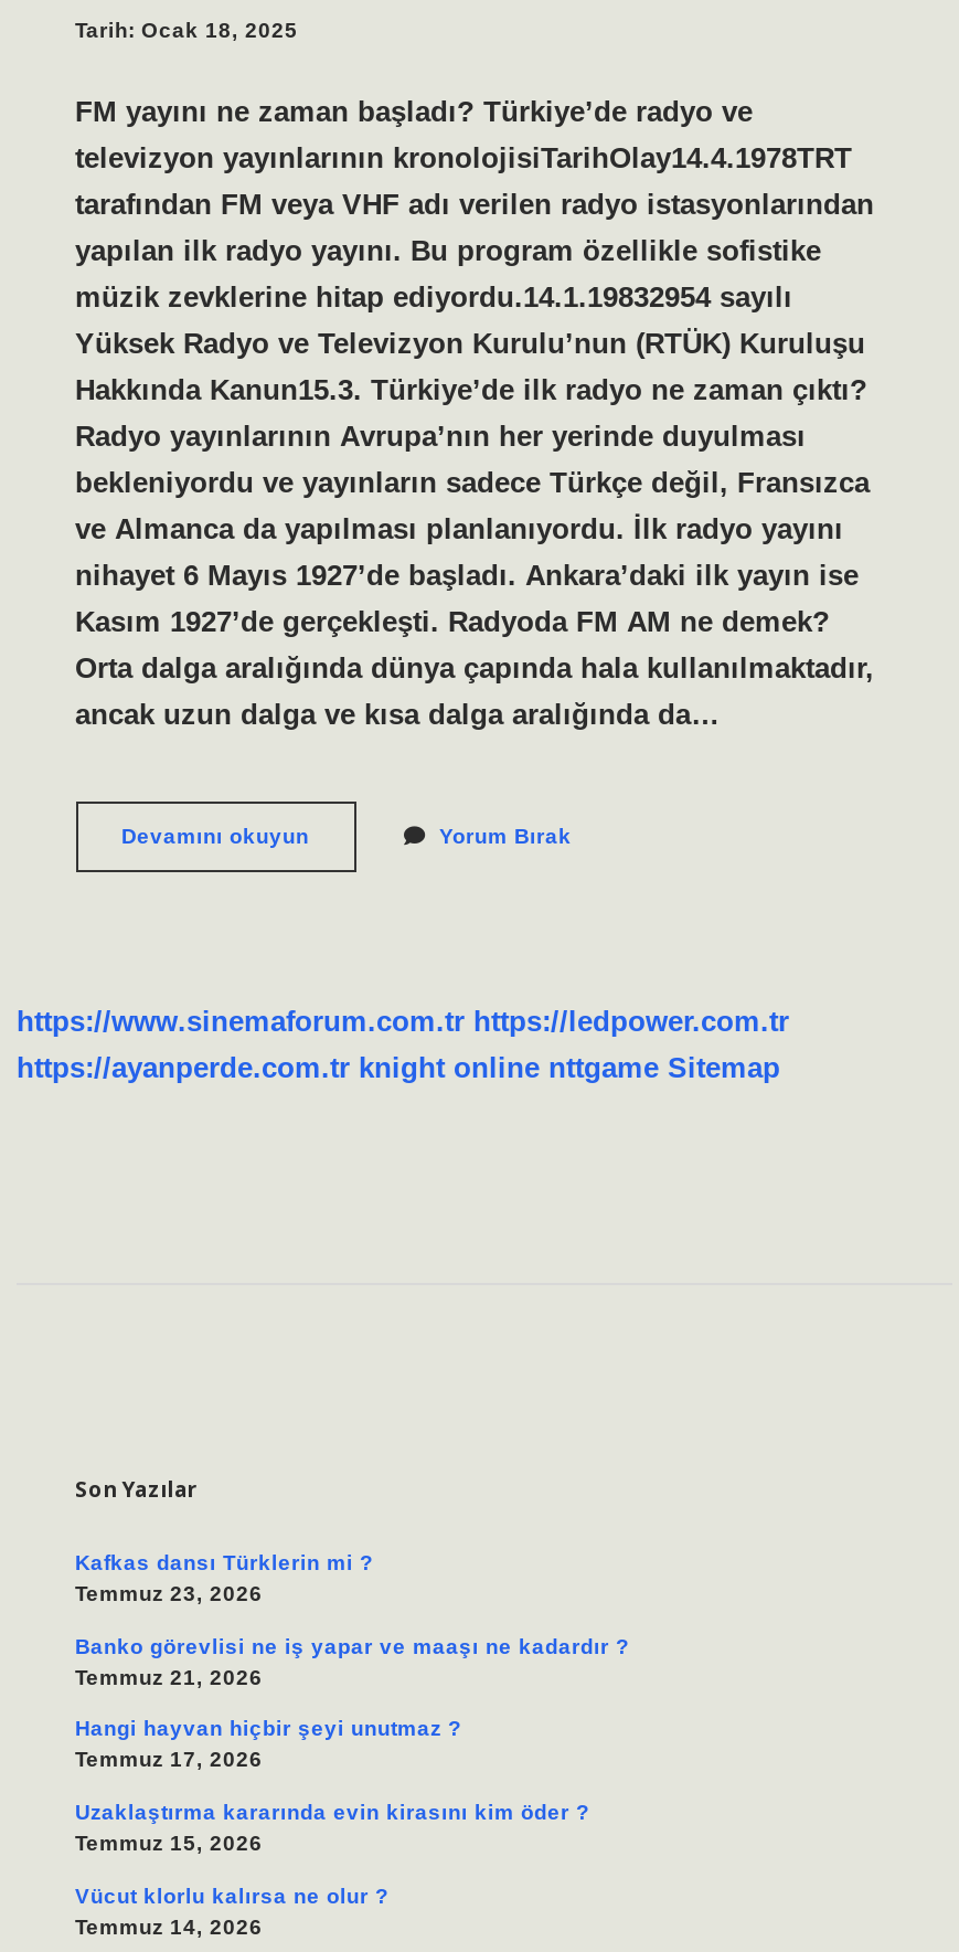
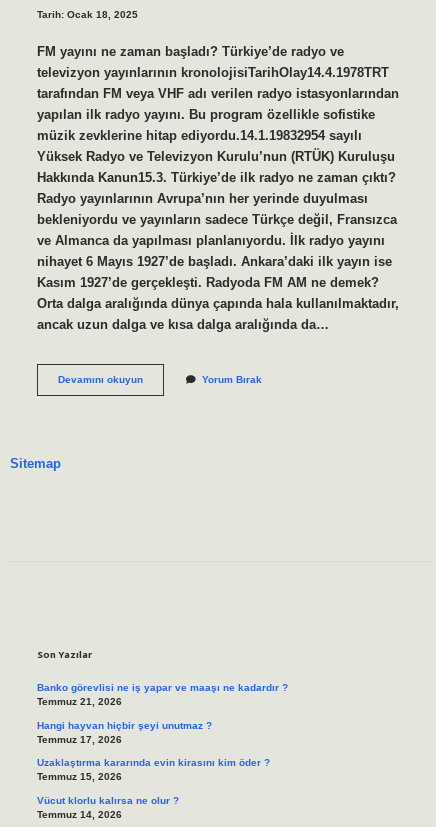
- https://www.sinemaforum.com.tr https://ledpower.com.tr
- https://ayanperde.com.tr knight online nttgame Sitemap
+ Sitemap

- Kafkas dansı Türklerin mi ?
- Temmuz 23, 2026
